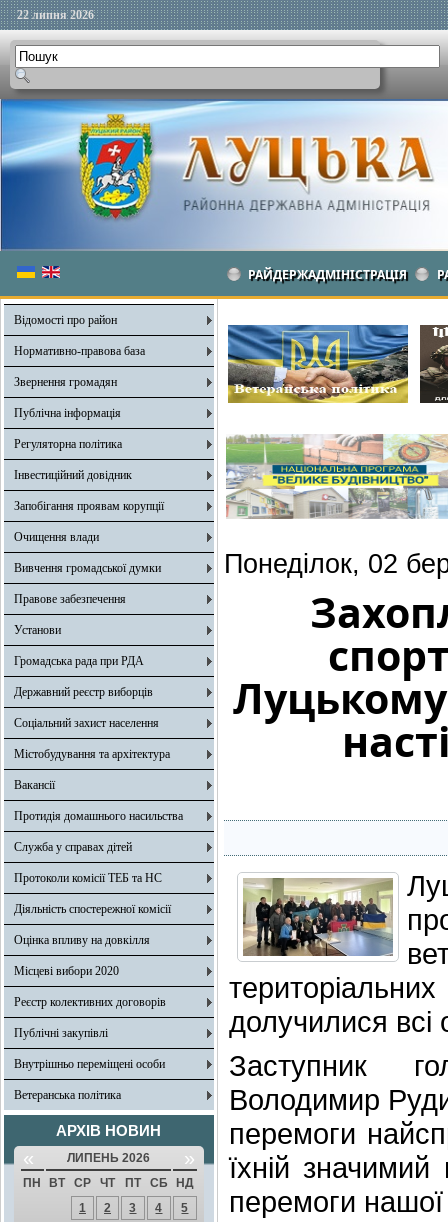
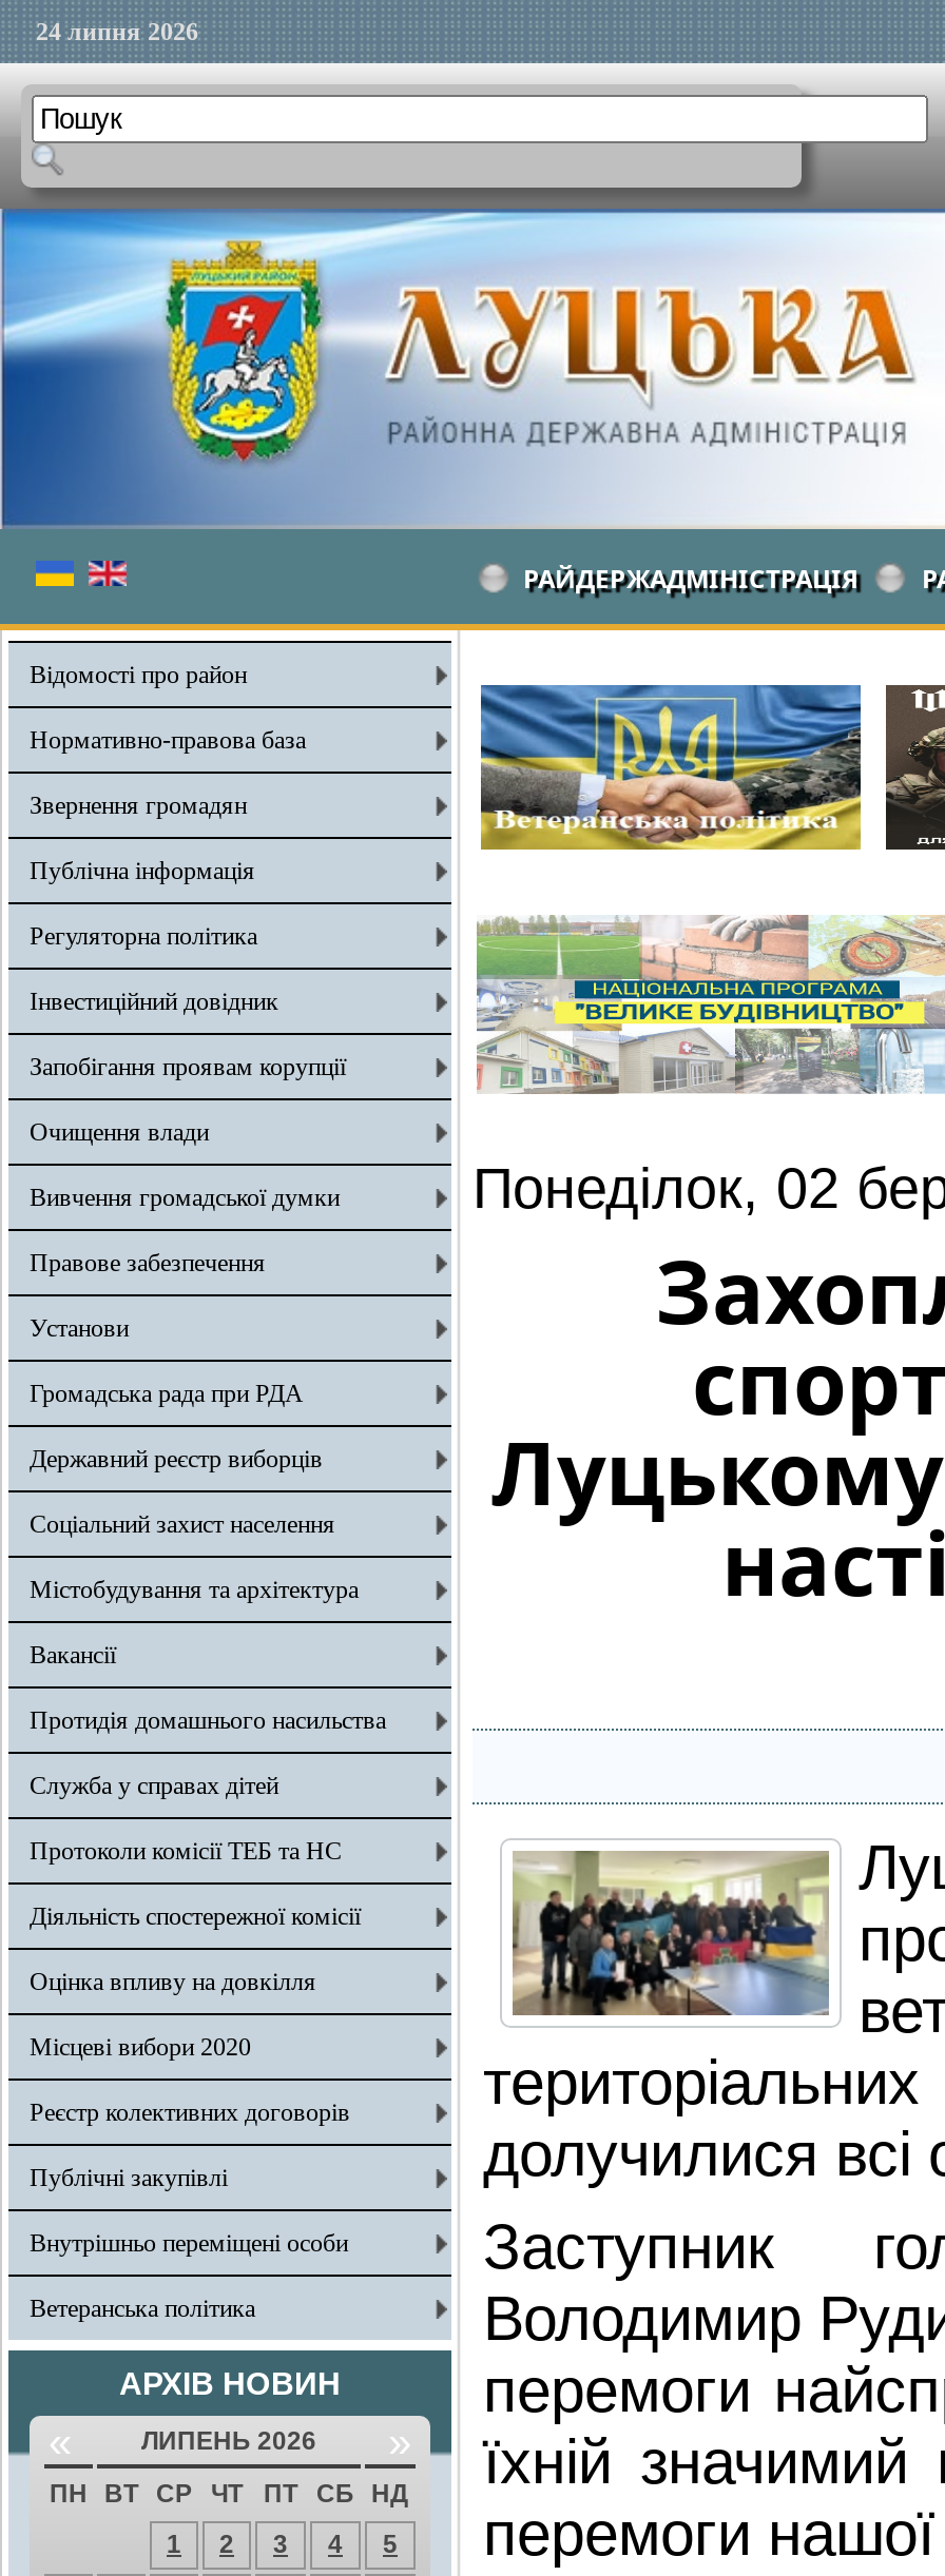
- 22 липня 2026
+ 24 липня 2026
